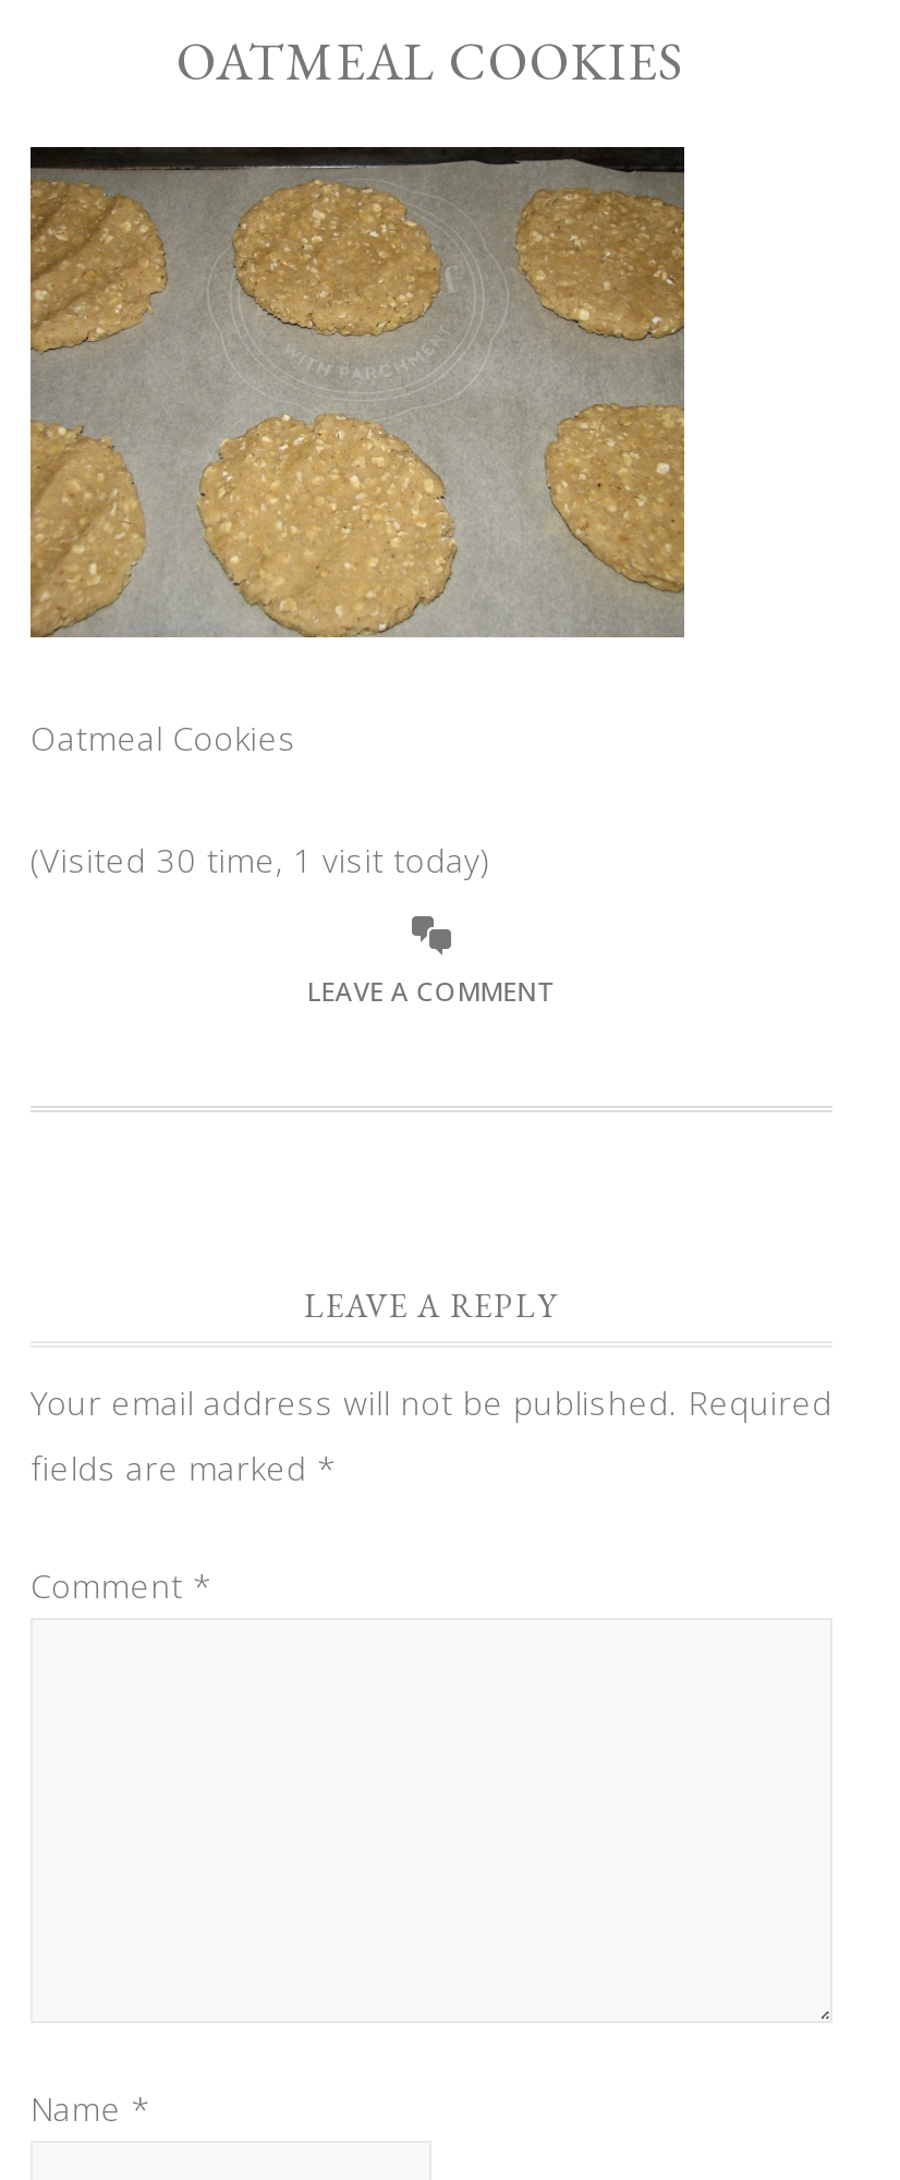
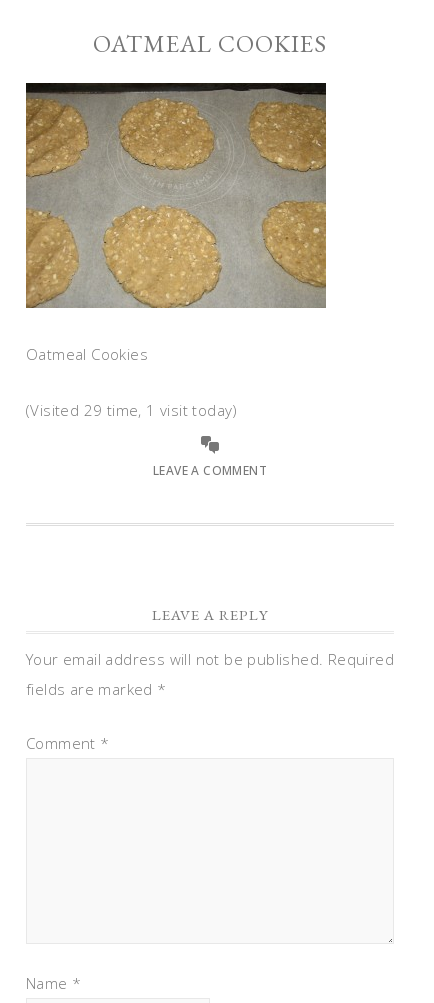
- (Visited 30 time, 1 visit today)
+ (Visited 29 time, 1 visit today)
